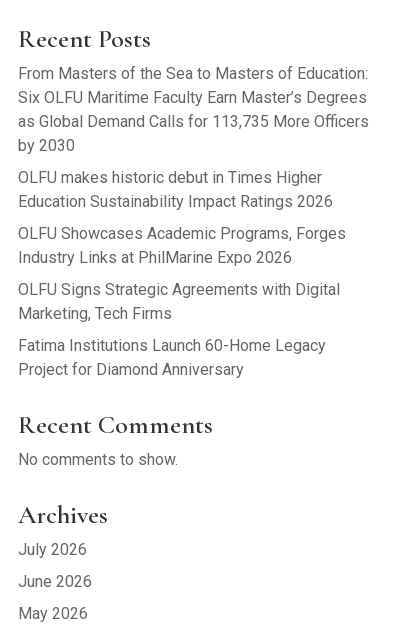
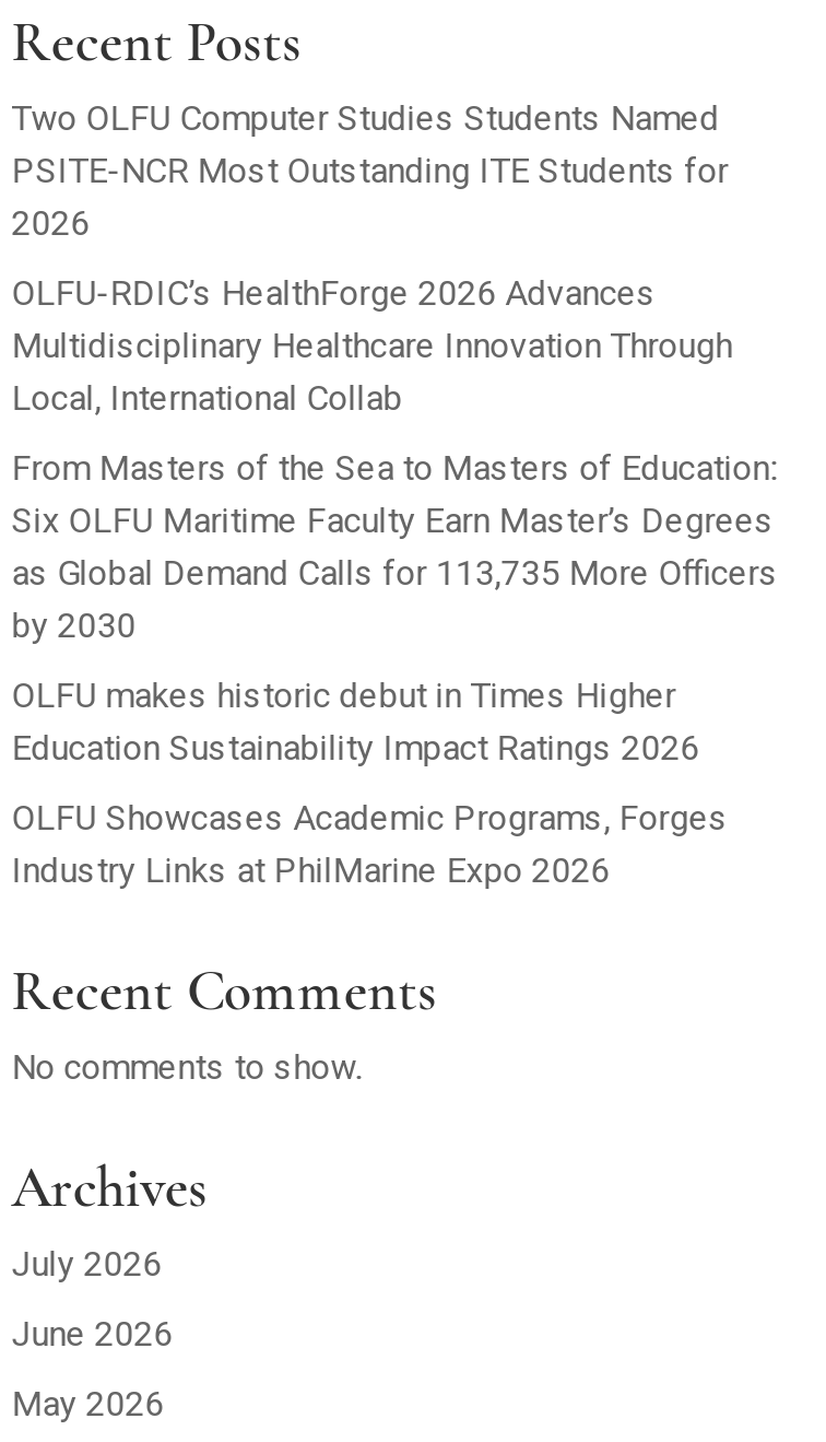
+ Two OLFU Computer Studies Students Named
+ PSITE-NCR Most Outstanding ITE Students for
+ 2026
+ OLFU-RDIC’s HealthForge 2026 Advances
+ Multidisciplinary Healthcare Innovation Through
+ Local, International Collab

moved down: From Masters of the Sea to Masters of Education: | Six OLFU Maritime Faculty Earn Master’s Degrees | as Global Demand Calls for 113,735 More Officers | by 2030 | OLFU makes historic debut in Times Higher | Education Sustainability Impact Ratings 2026 | OLFU Showcases Academic Programs, Forges | Industry Links at PhilMarine Expo 2026

- OLFU Signs Strategic Agreements with Digital
- Marketing, Tech Firms
- Fatima Institutions Launch 60-Home Legacy
- Project for Diamond Anniversary
